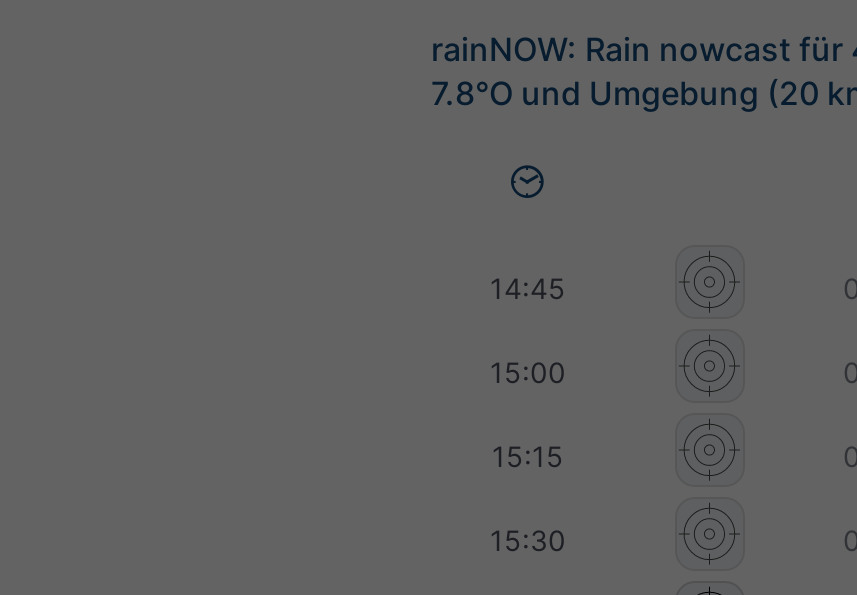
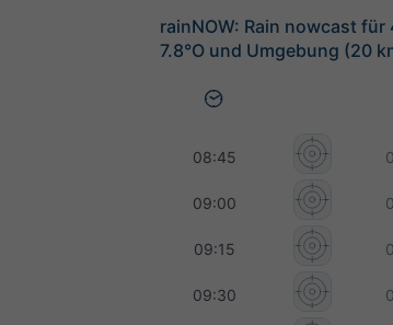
- 14:45
+ 08:45

- 15:00
+ 09:00

- 15:15
+ 09:15

- 15:30
+ 09:30
